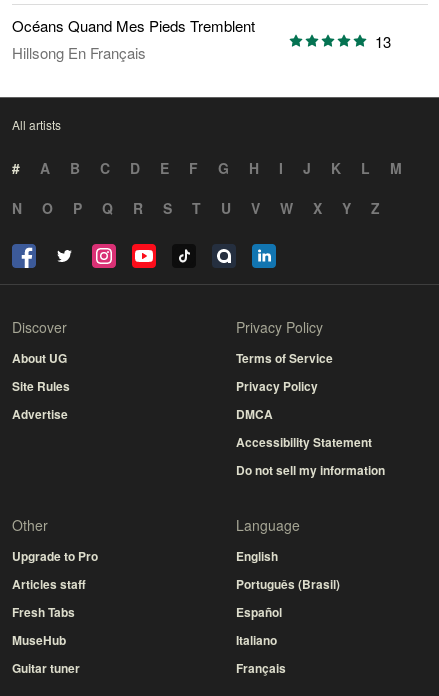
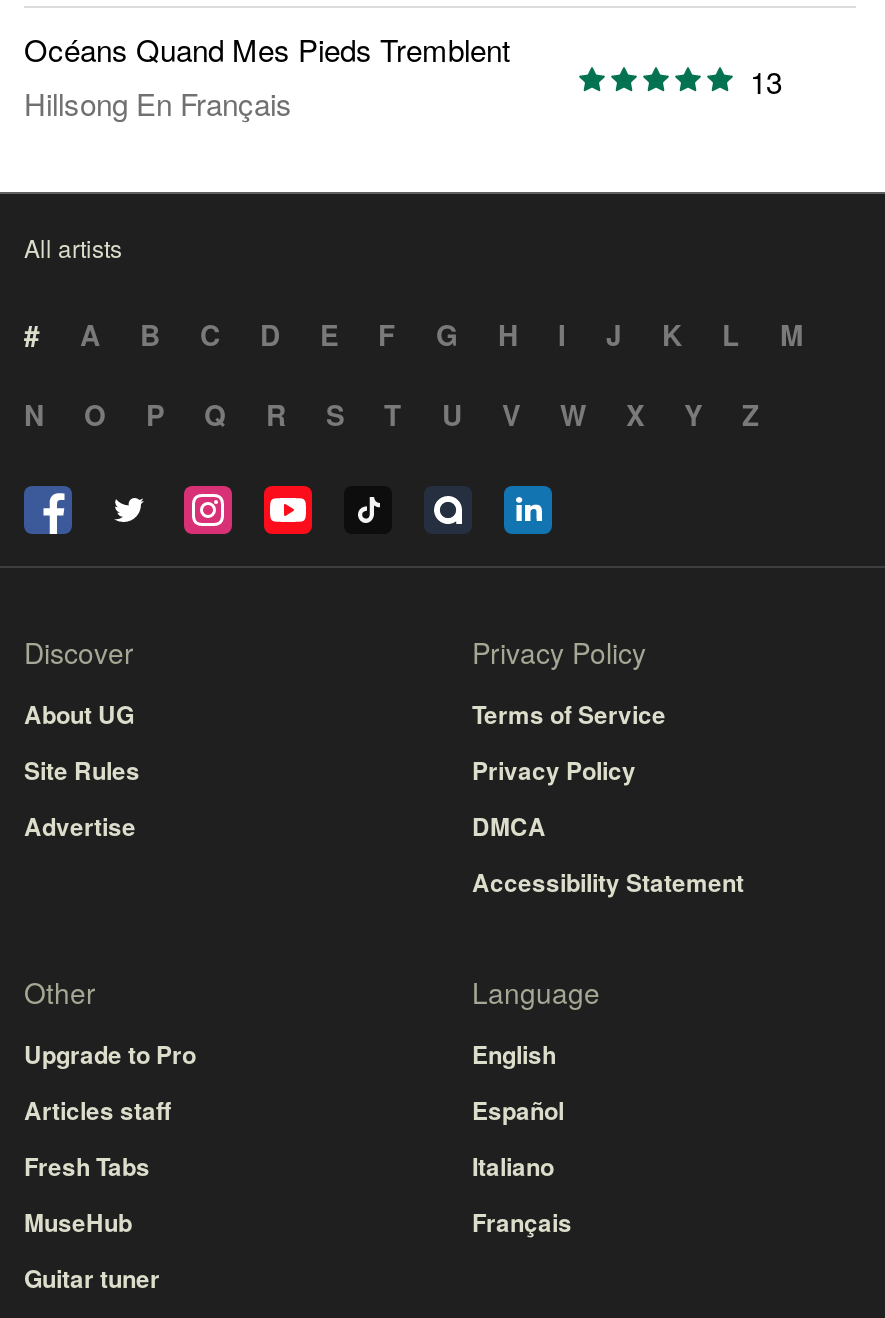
- Do not sell my information

- Português (Brasil)

moved up: Español | Italiano | Français
